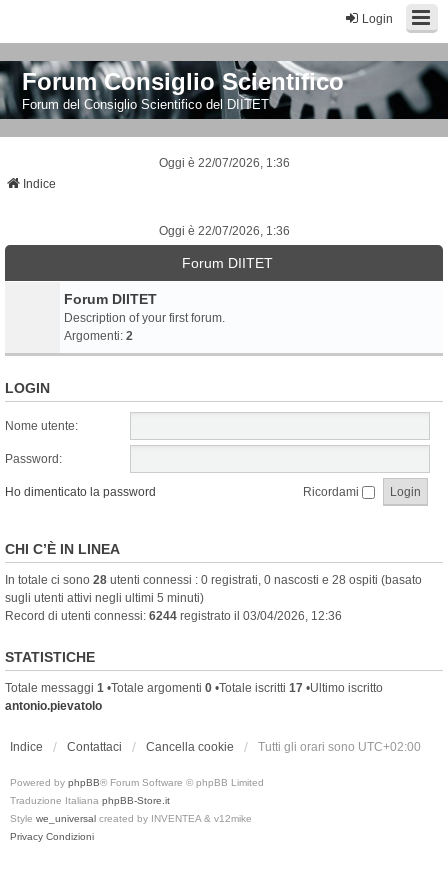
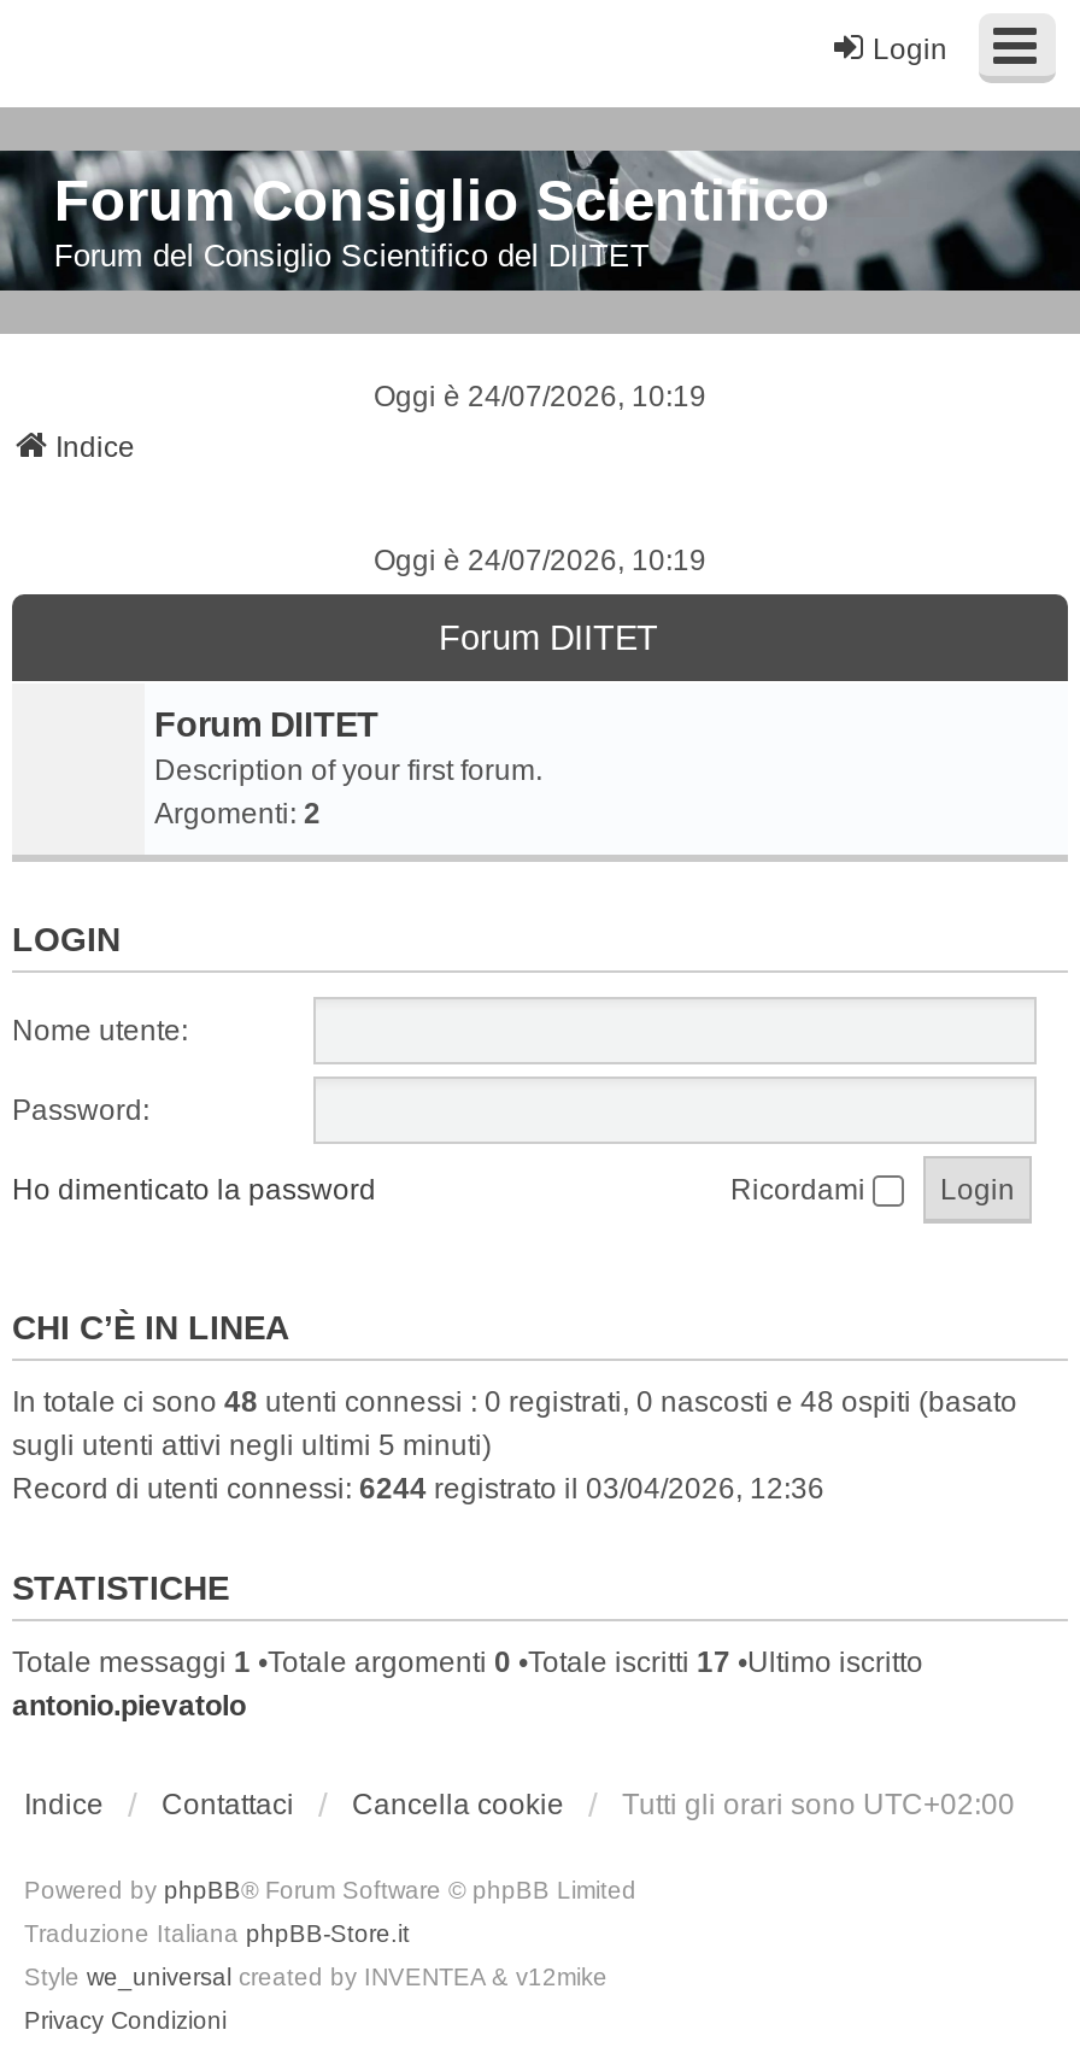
- Oggi è 22/07/2026, 1:36
+ Oggi è 24/07/2026, 10:19

- Oggi è 22/07/2026, 1:36
+ Oggi è 24/07/2026, 10:19

- In totale ci sono 28 utenti connessi : 0 registrati, 0 nascosti e 28 ospiti (basato
+ In totale ci sono 48 utenti connessi : 0 registrati, 0 nascosti e 48 ospiti (basato
